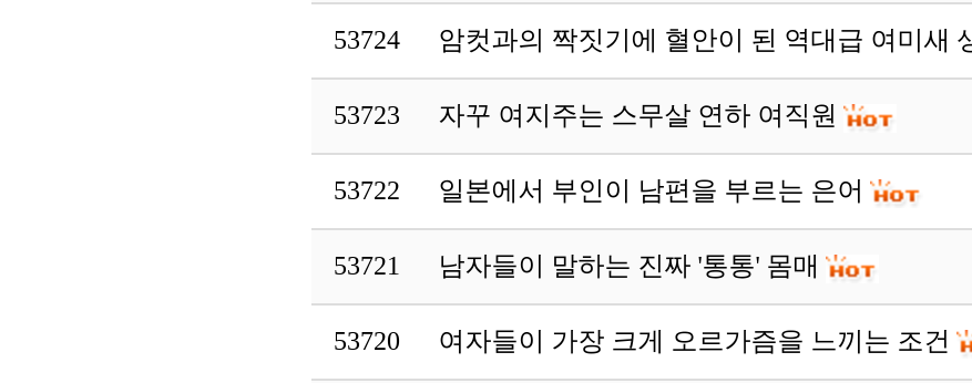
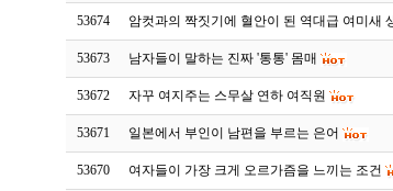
- 53724
+ 53674

- 53723
- 53722
- 53721
+ 53673

moved down: 자꾸 여지주는 스무살 연하 여직원

moved down: 일본에서 부인이 남편을 부르는 은어

moved up: 남자들이 말하는 진짜 '통통' 몸매

- 53720
+ 53672
+ 53671
+ 53670
